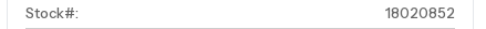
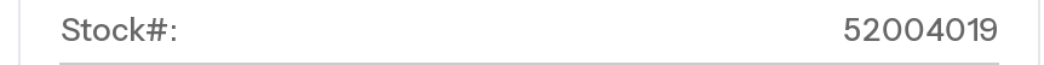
- 18020852
+ 52004019
